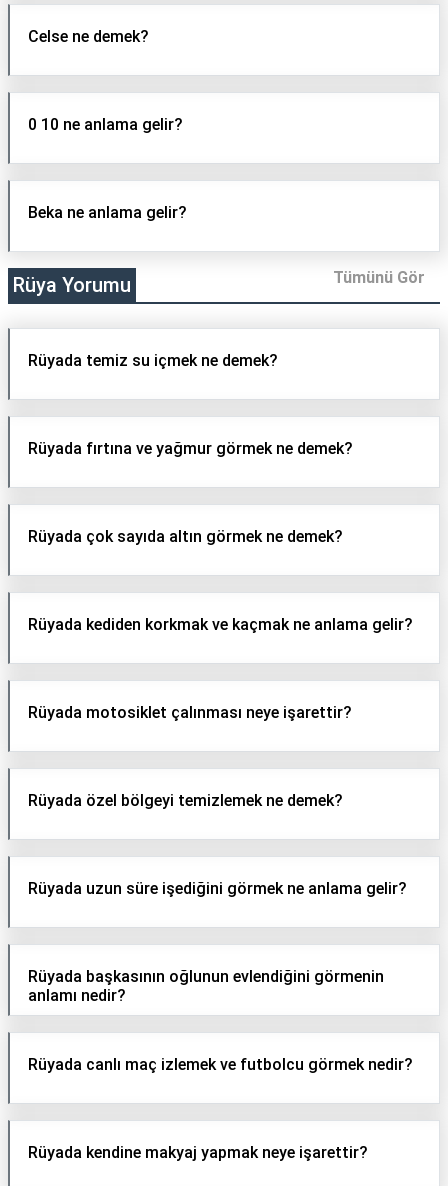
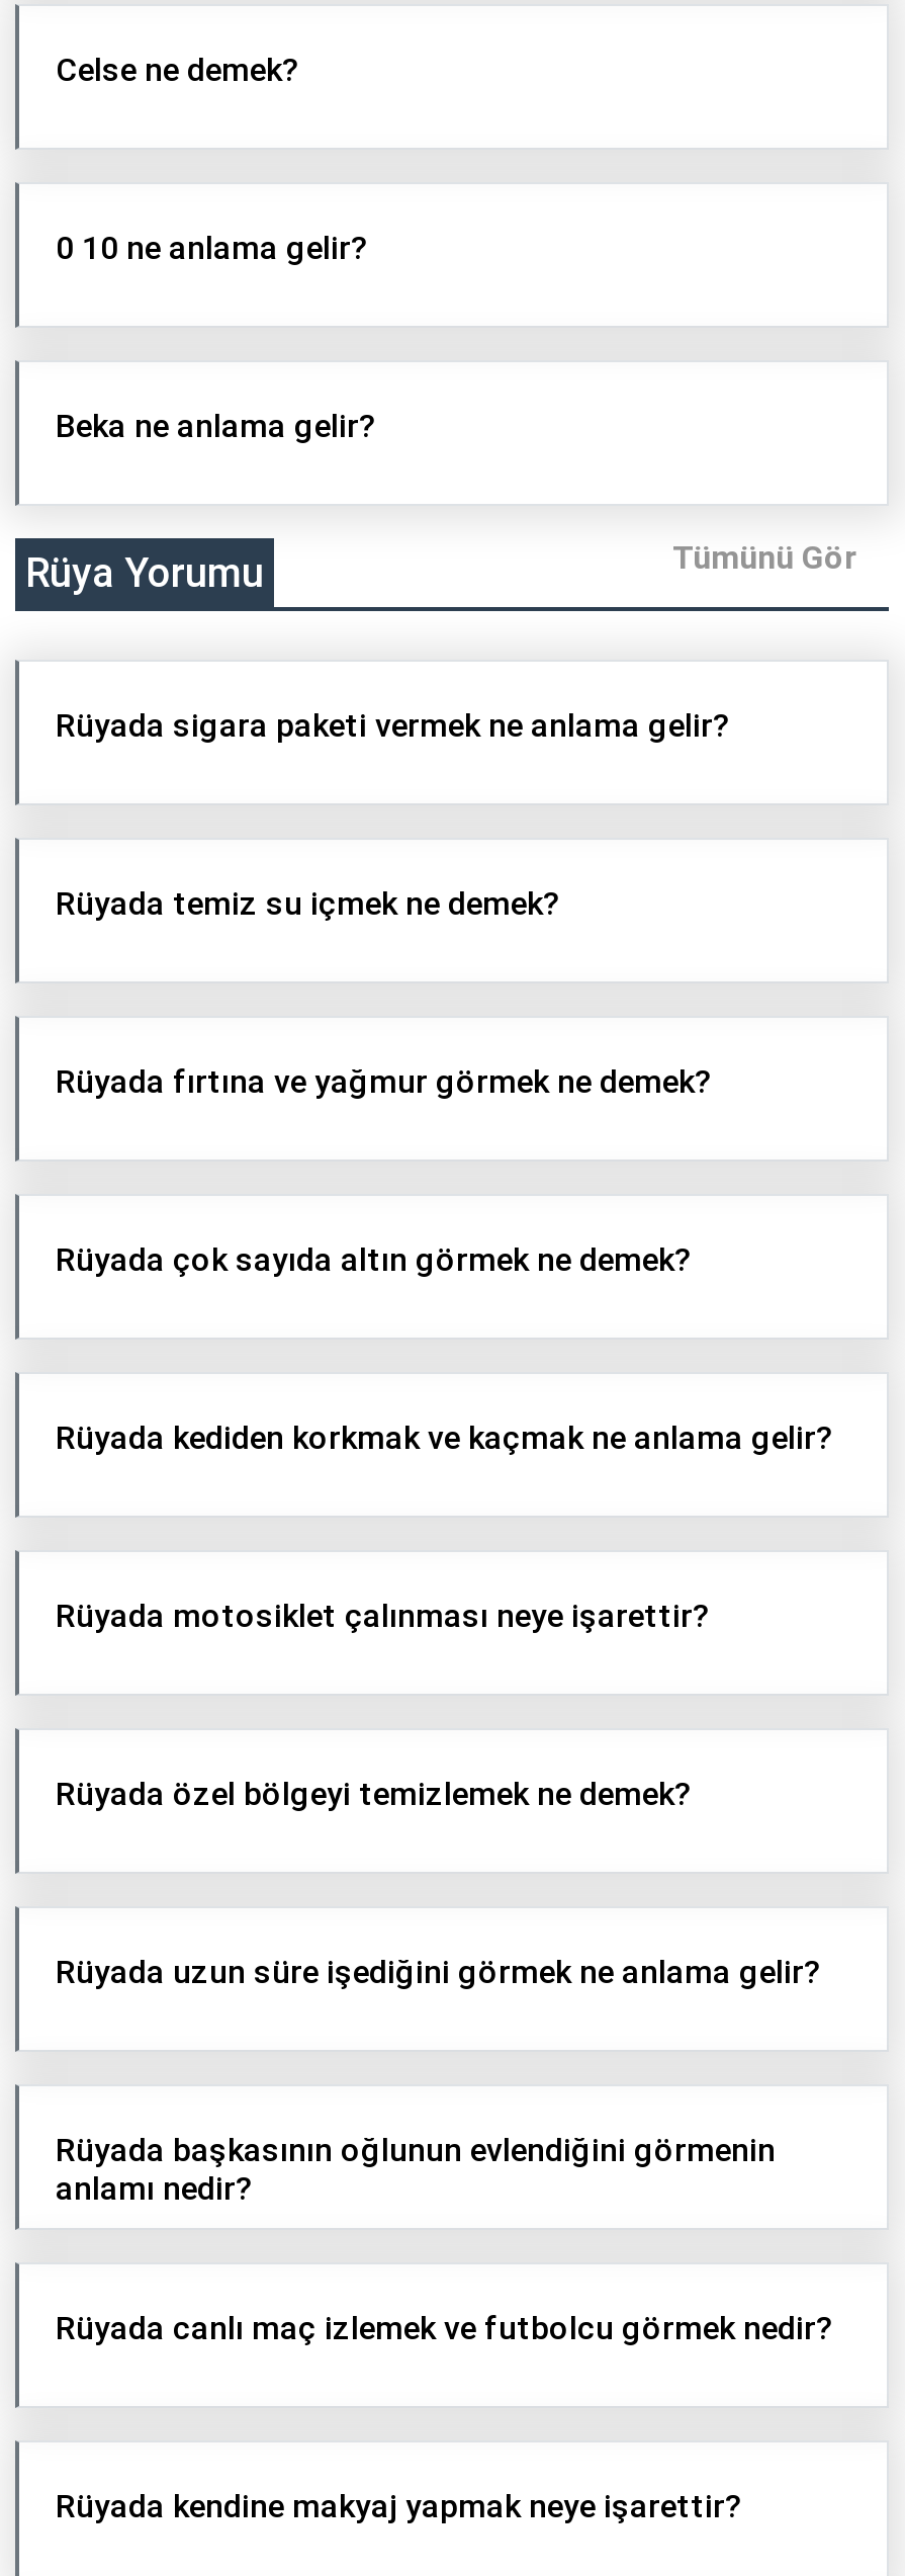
+ Rüyada sigara paketi vermek ne anlama gelir?
